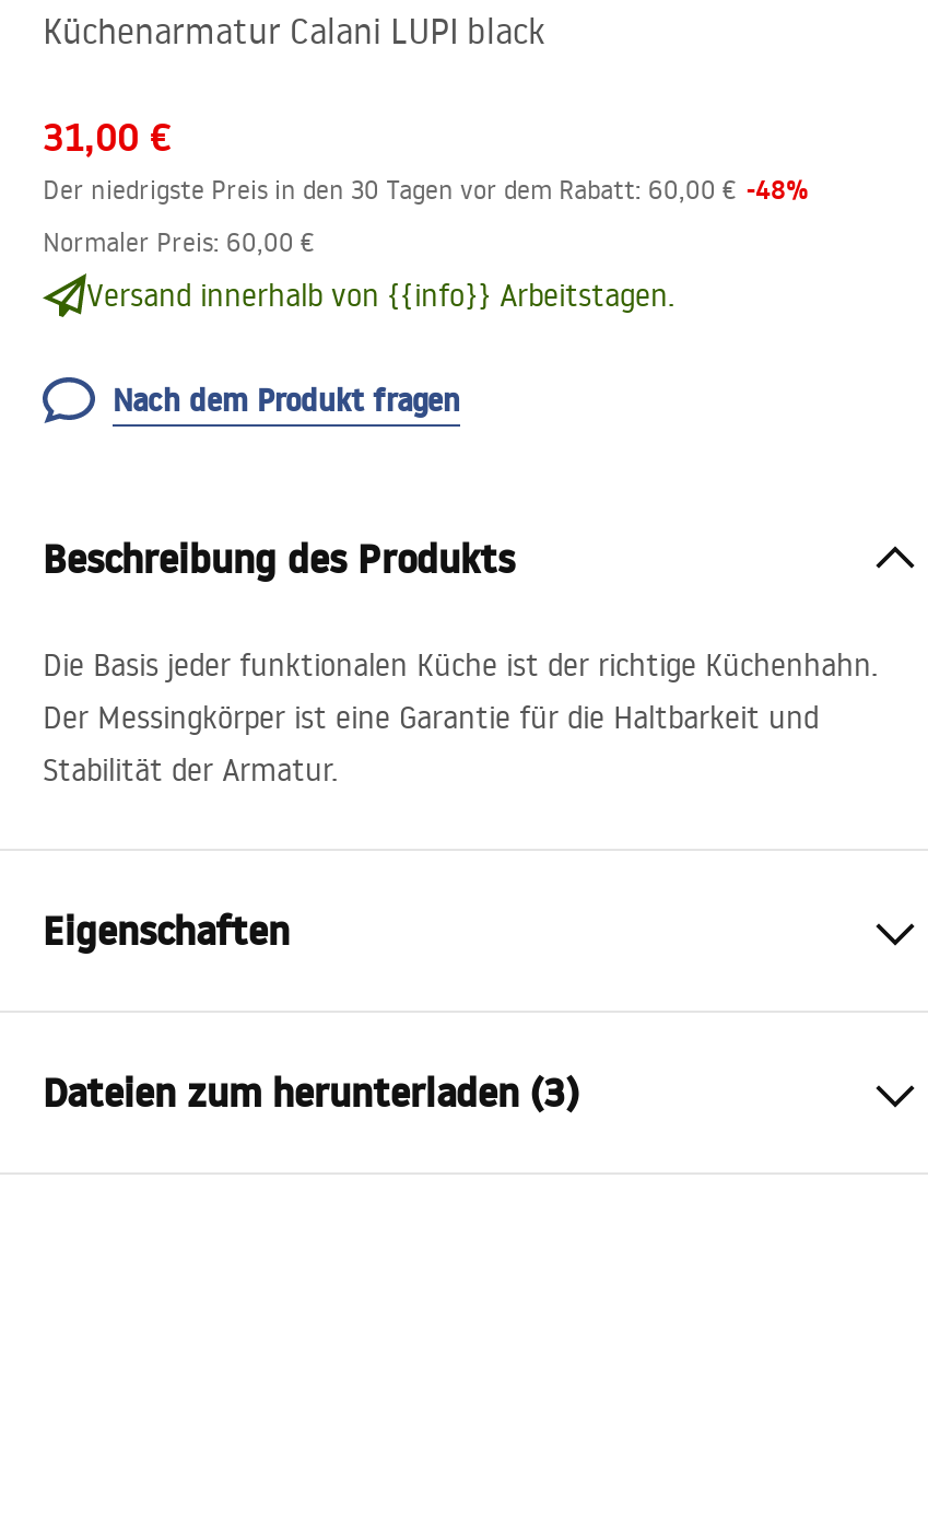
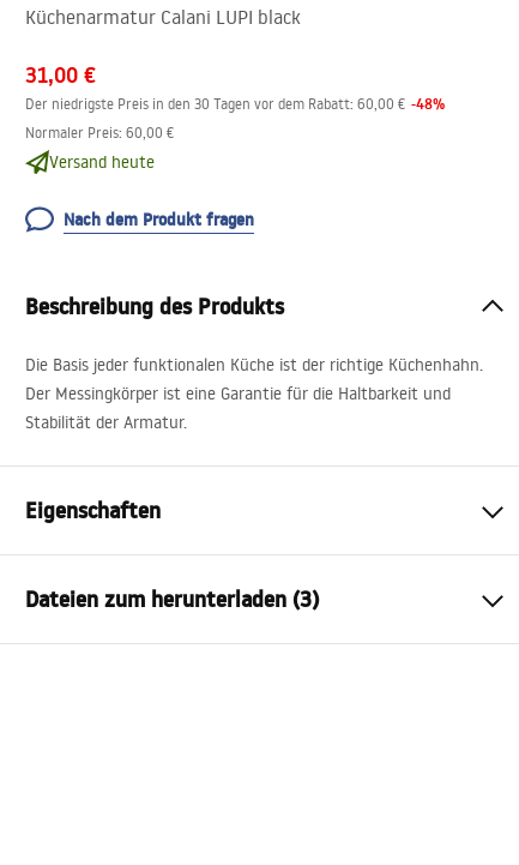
- Versand innerhalb von {{info}} Arbeitstagen.
+ Versand heute
